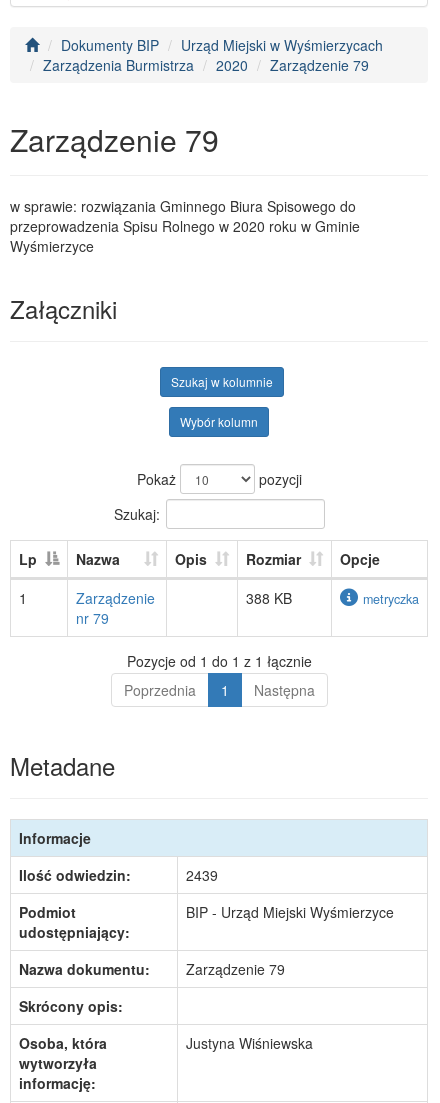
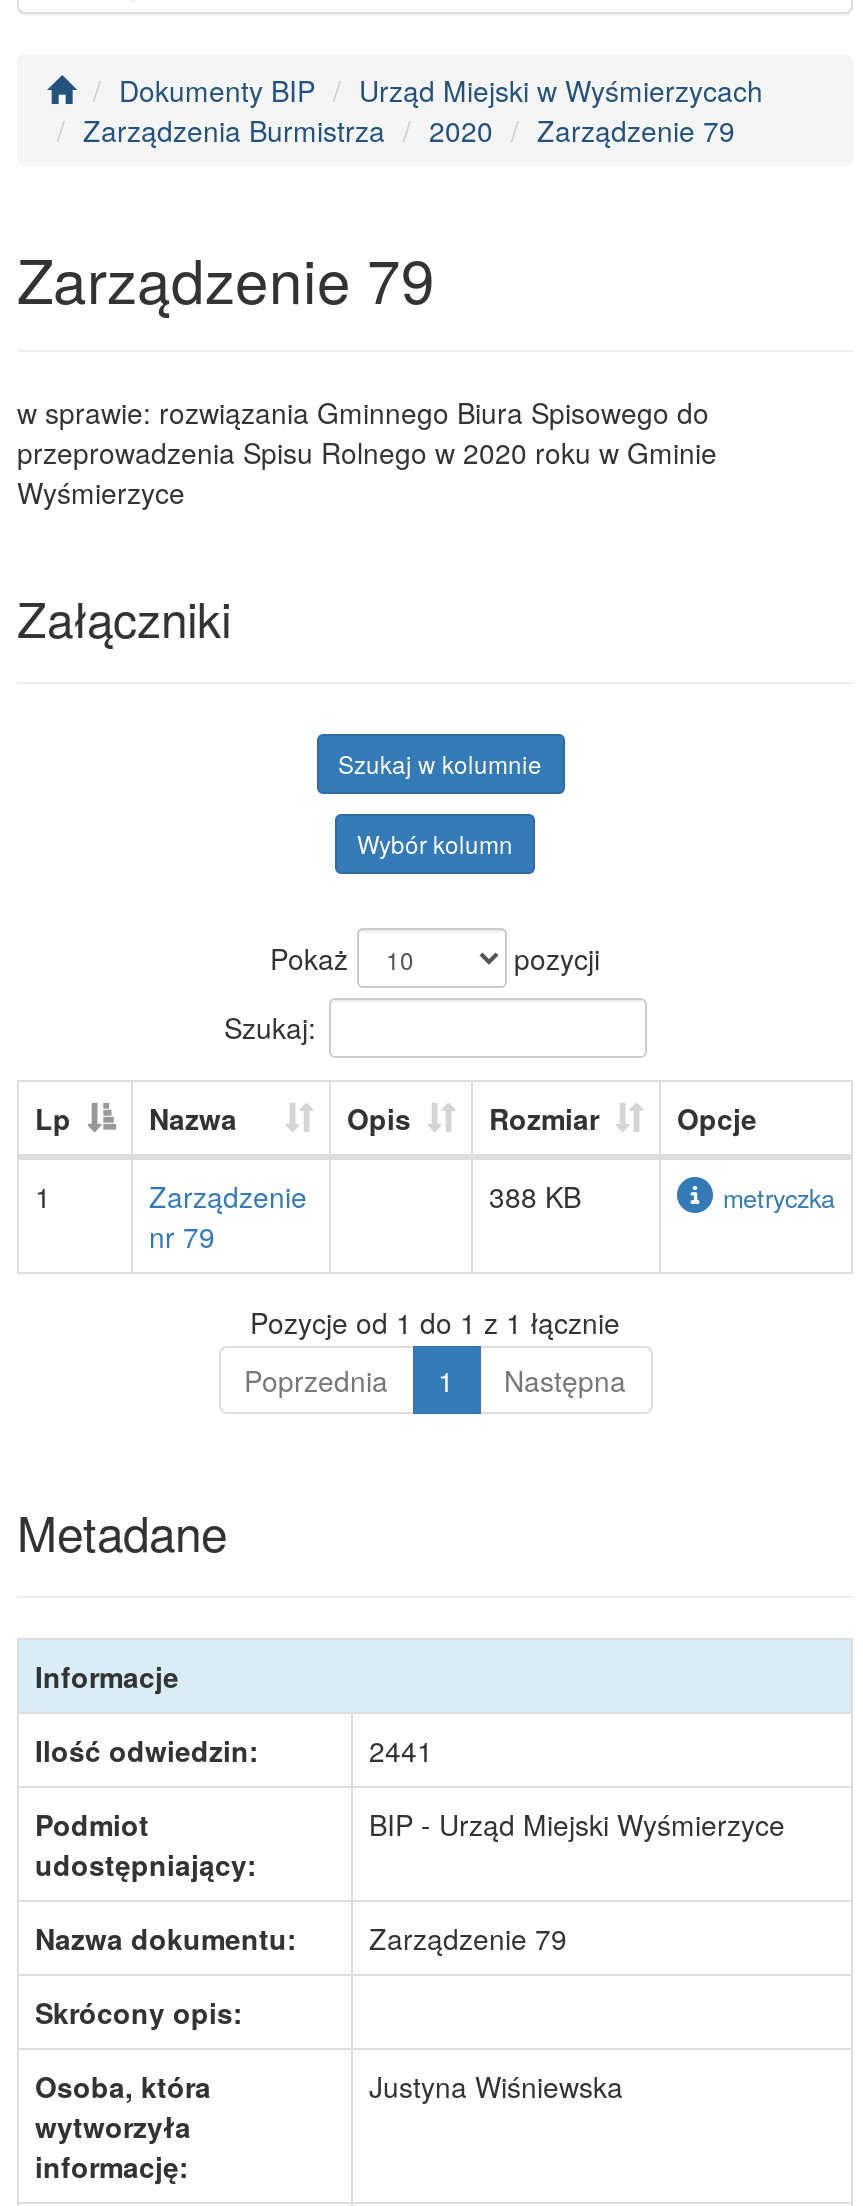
- 2439
+ 2441
